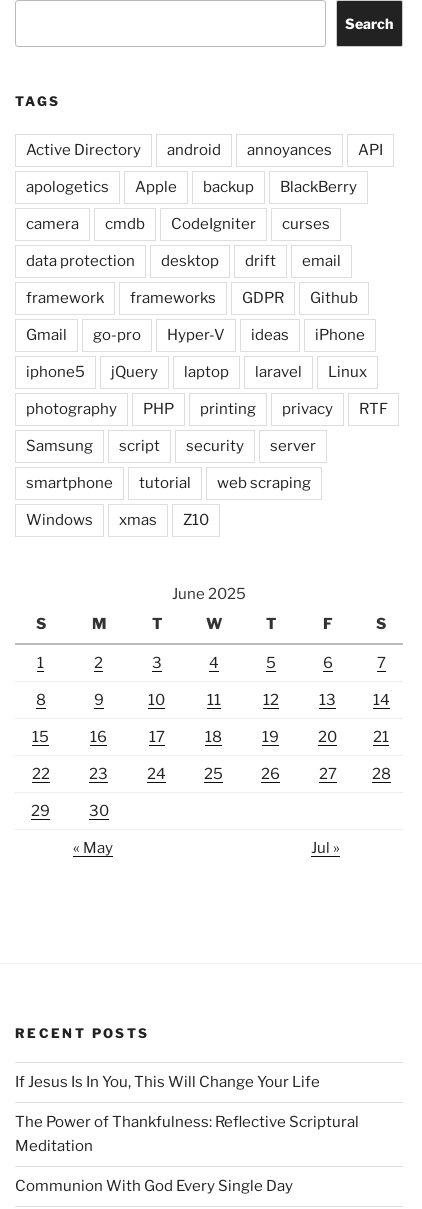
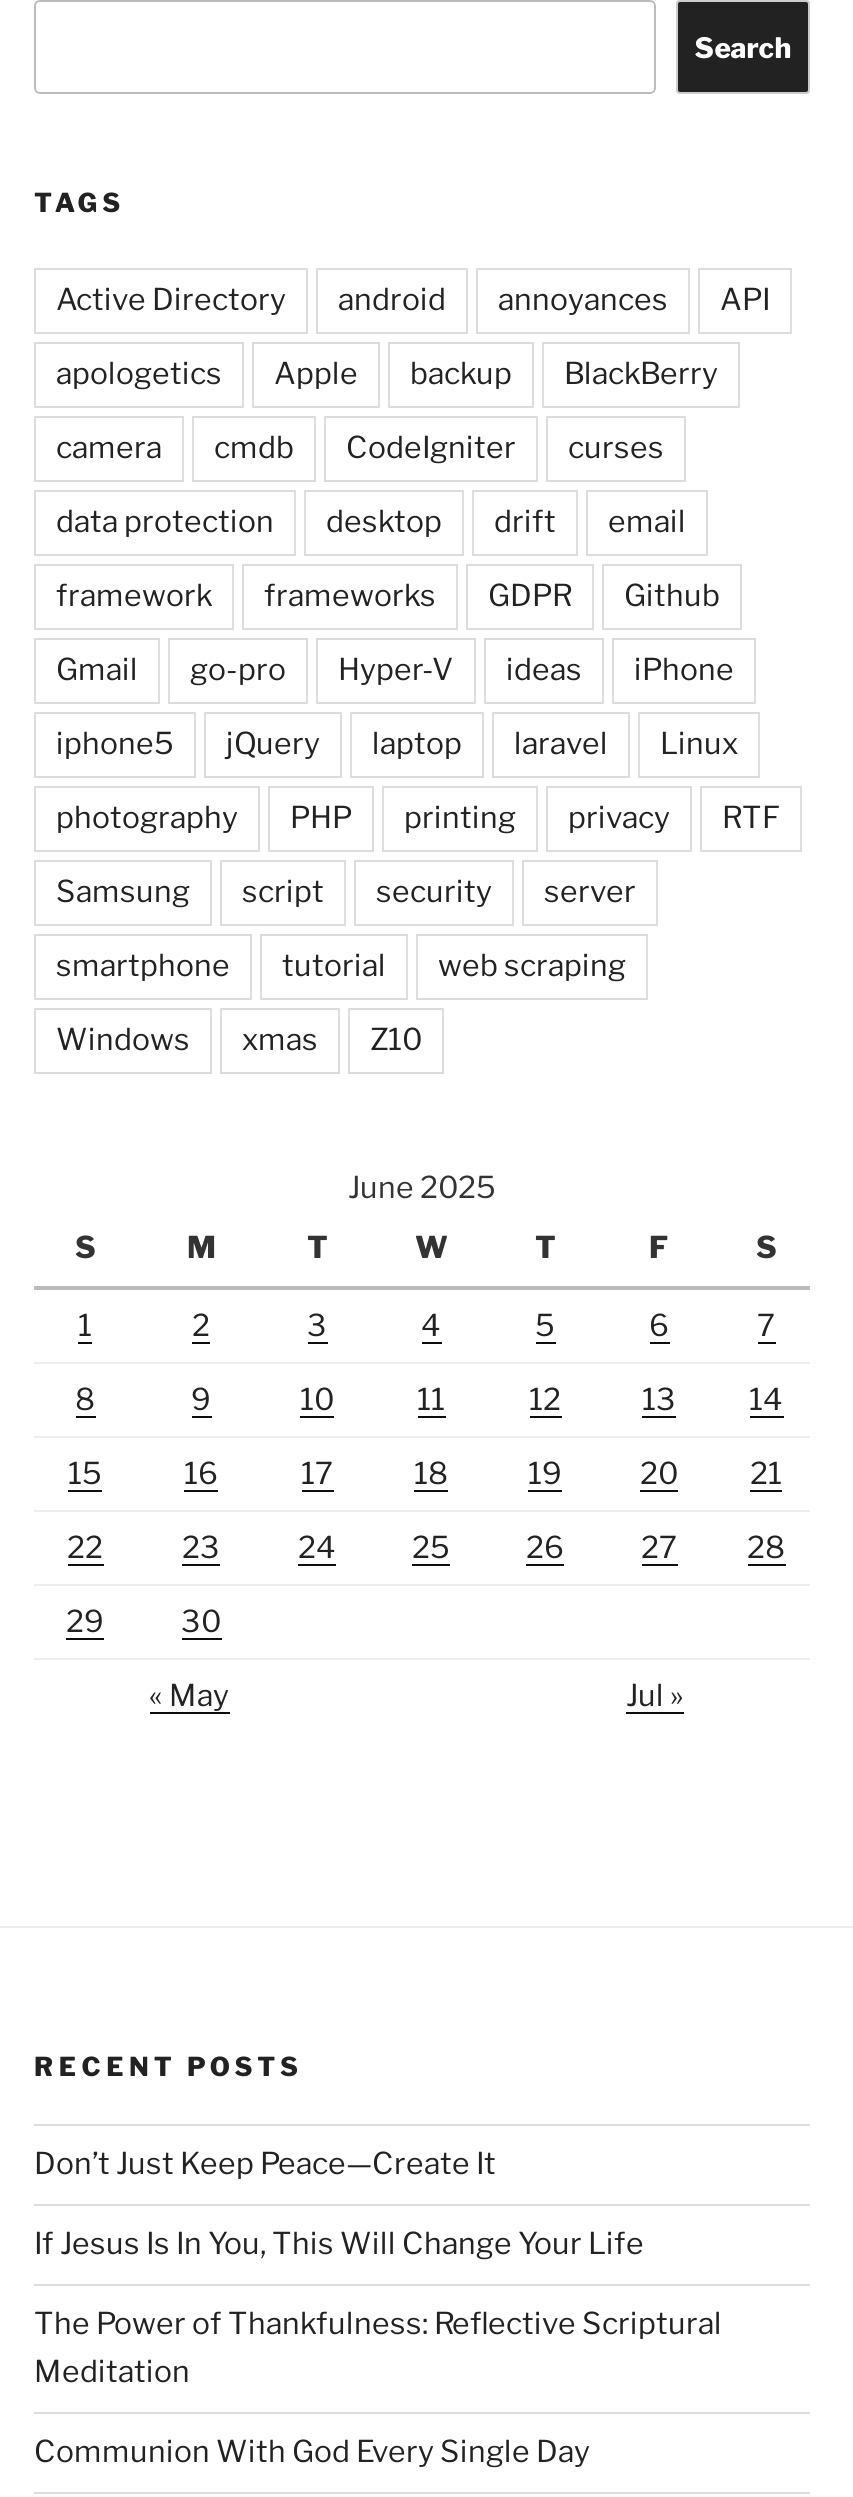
+ Don’t Just Keep Peace—Create It
